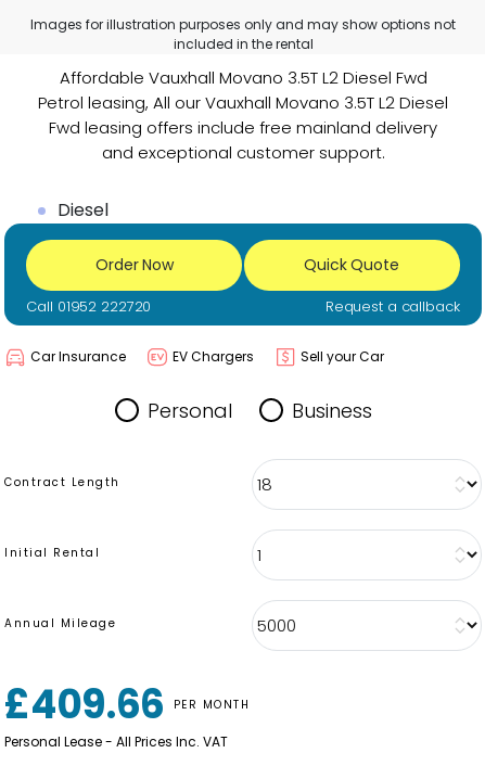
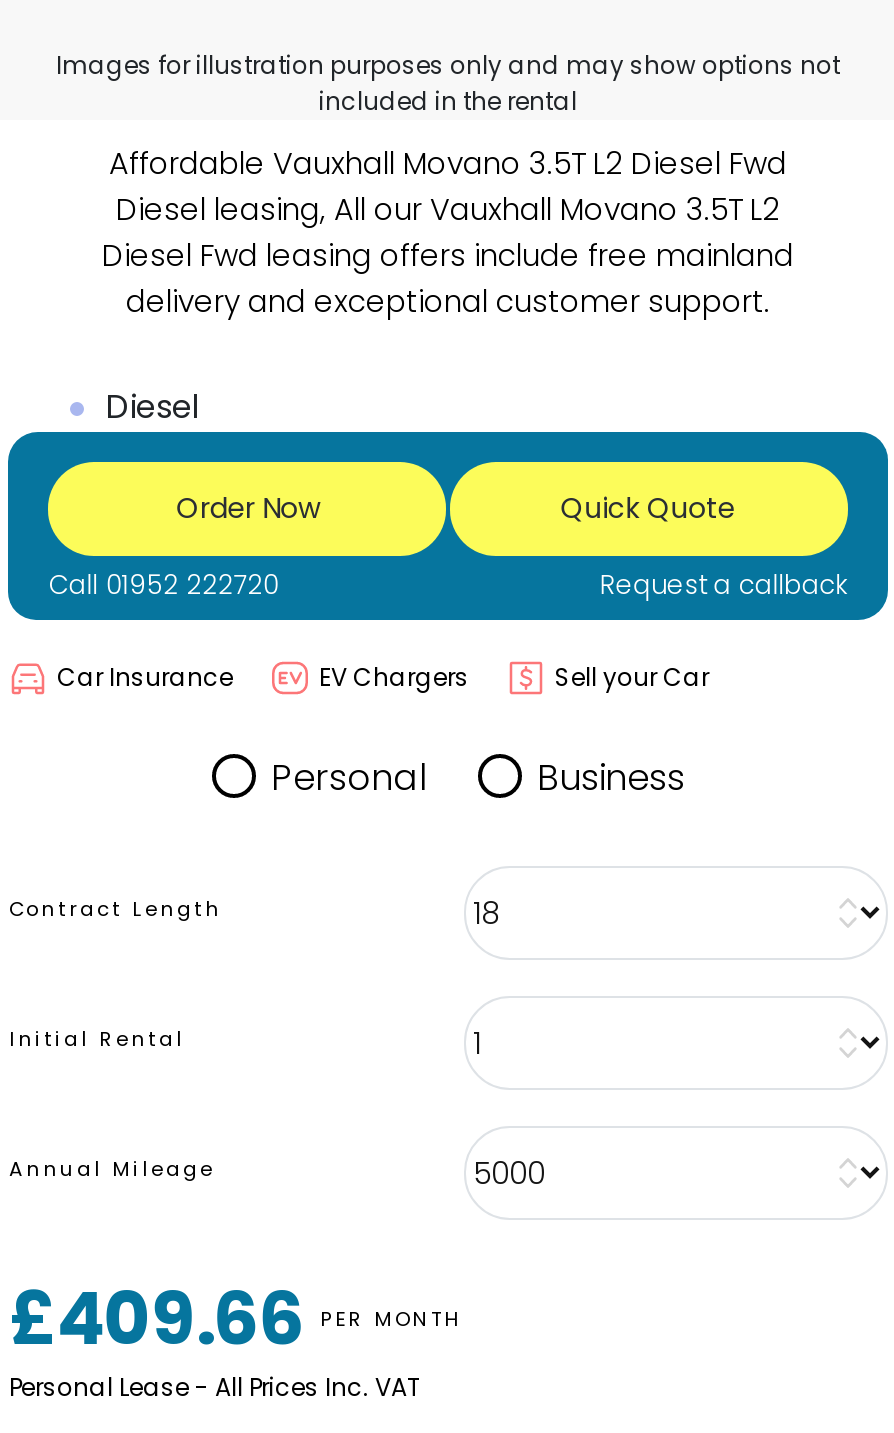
- Petrol leasing, All our Vauxhall Movano 3.5T L2 Diesel
- Fwd leasing offers include free mainland delivery
- and exceptional customer support.
+ Diesel leasing, All our Vauxhall Movano 3.5T L2
+ Diesel Fwd leasing offers include free mainland
+ delivery and exceptional customer support.
